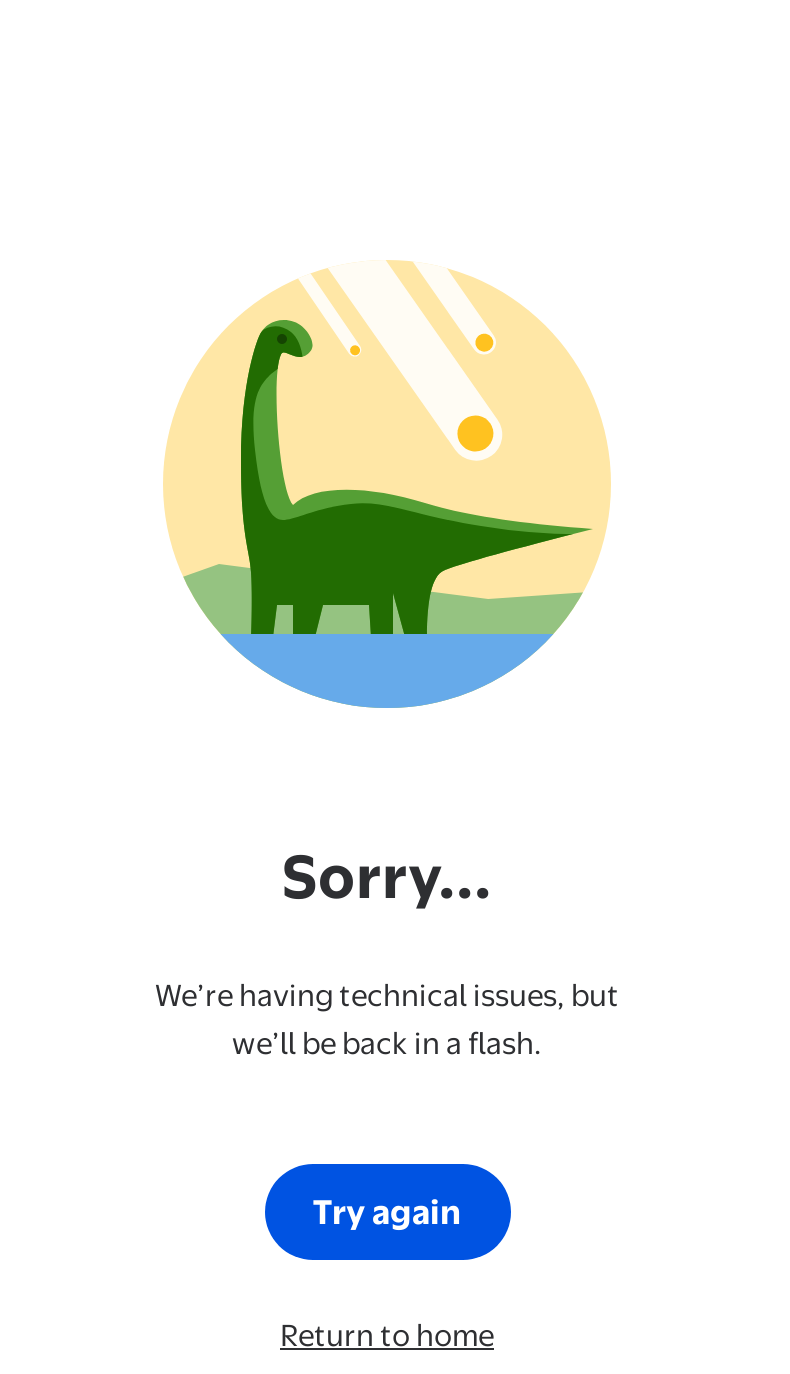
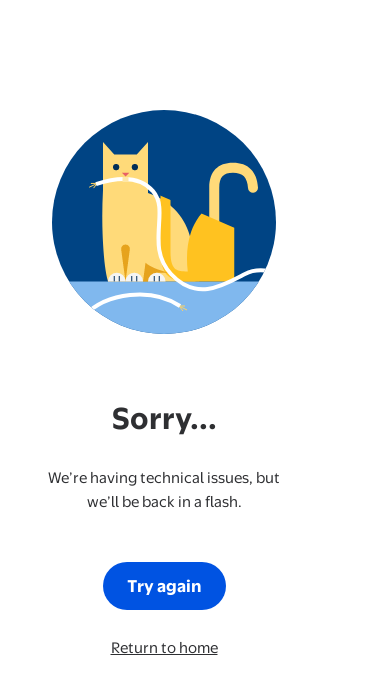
- [image]
+ [image]
